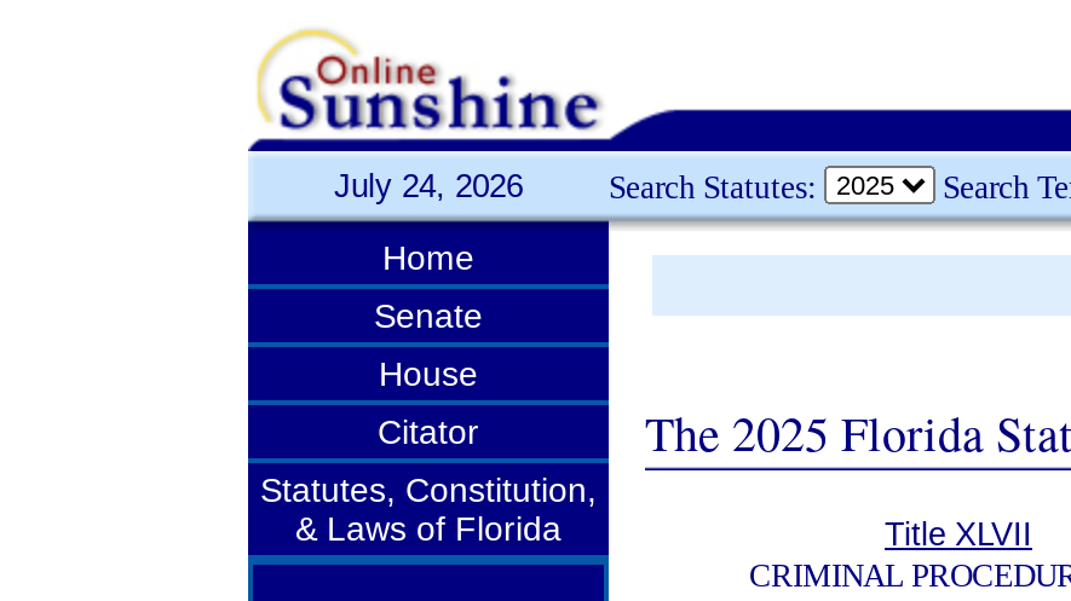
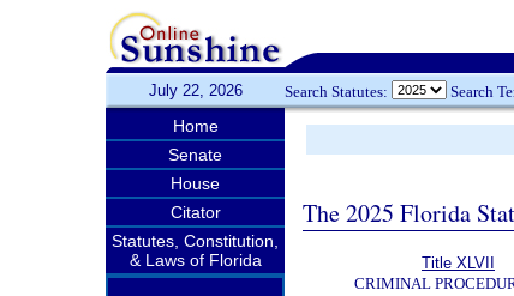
- July 24, 2026
+ July 22, 2026
